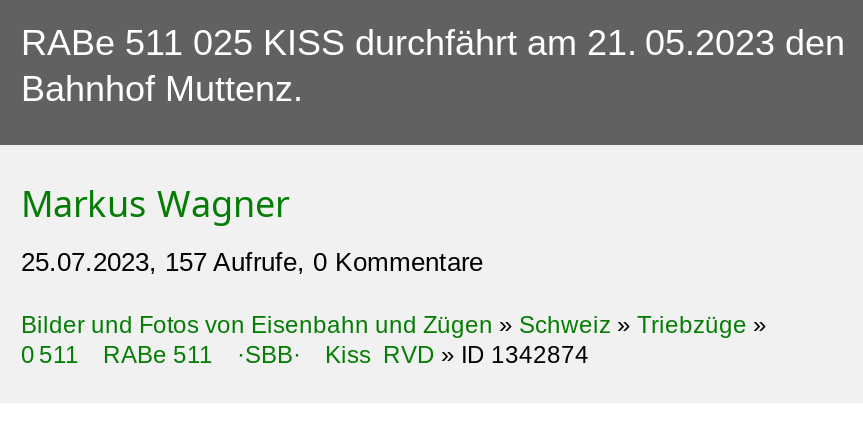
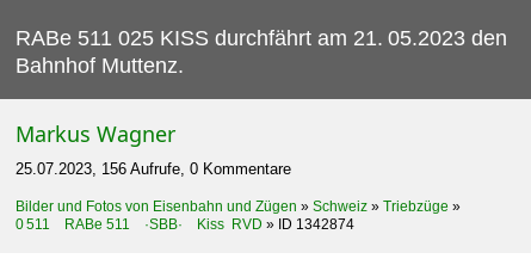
- 25.07.2023, 157 Aufrufe, 0 Kommentare
+ 25.07.2023, 156 Aufrufe, 0 Kommentare
